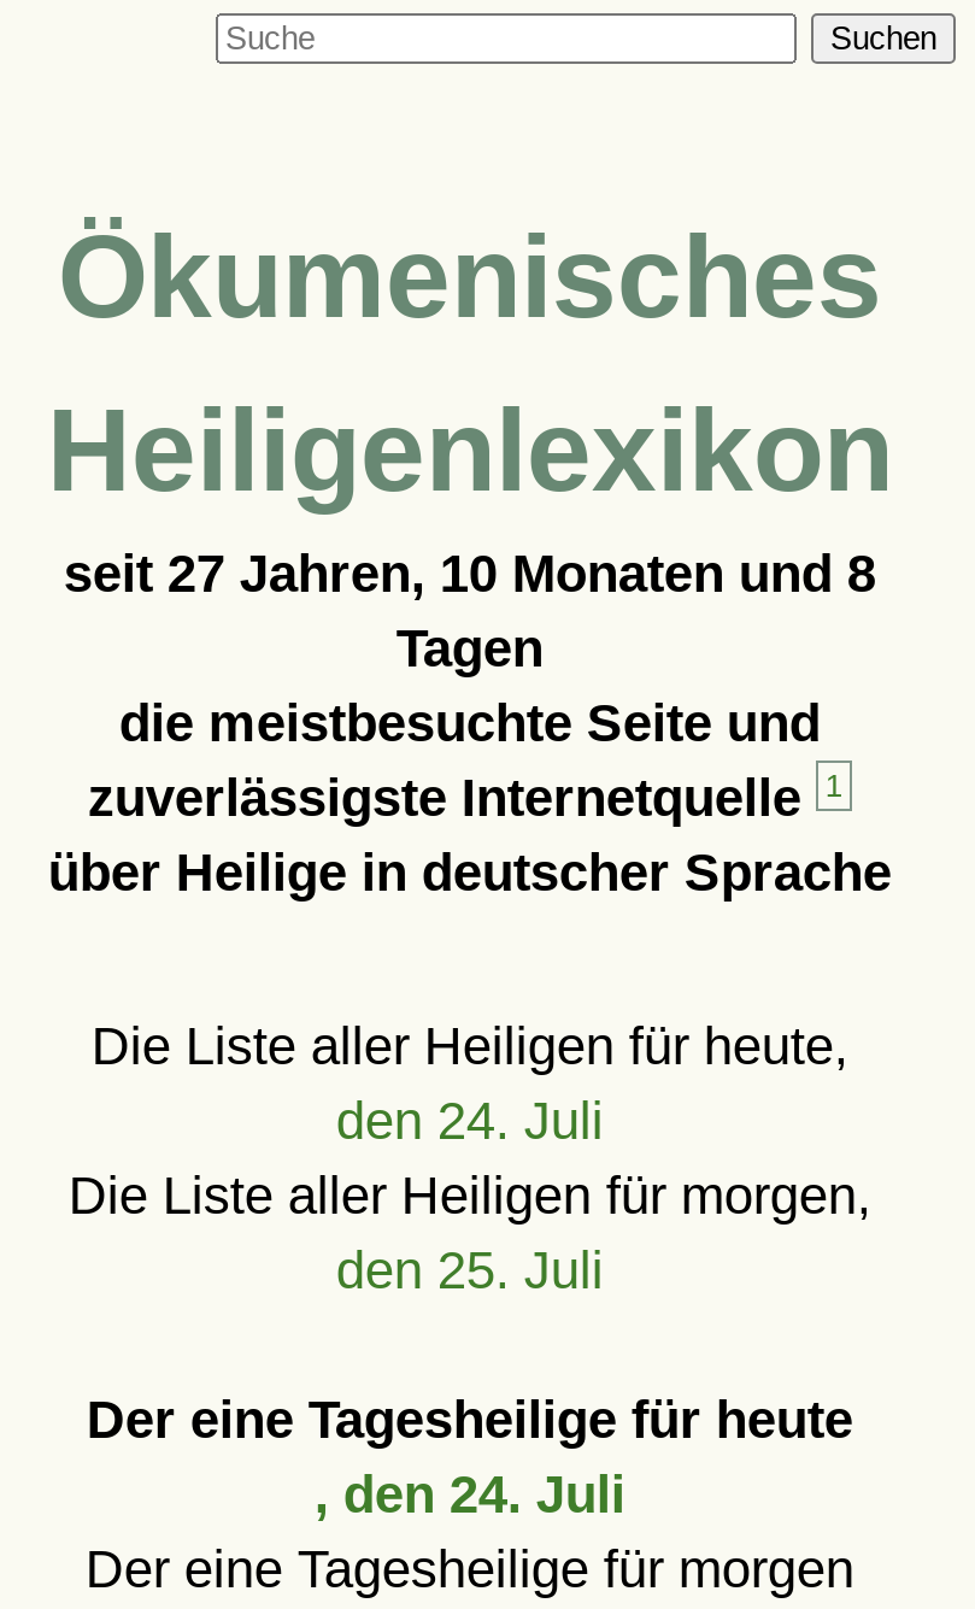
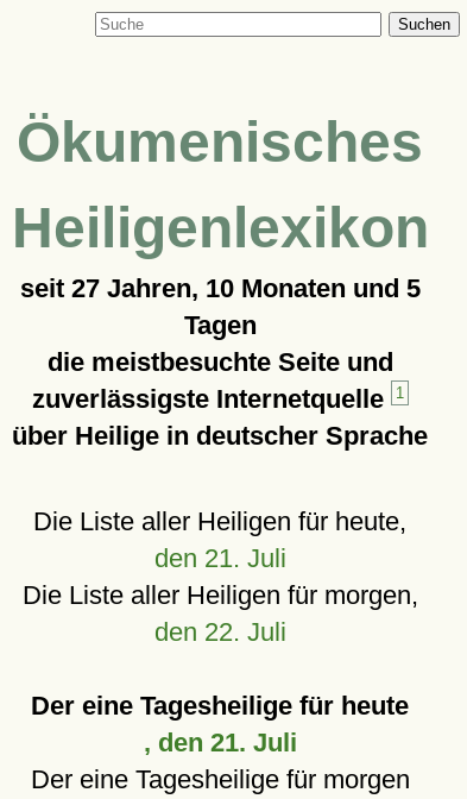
- seit 27 Jahren, 10 Monaten und 8
+ seit 27 Jahren, 10 Monaten und 5

- den 24. Juli
+ den 21. Juli

- den 25. Juli
+ den 22. Juli

- , den 24. Juli
+ , den 21. Juli
